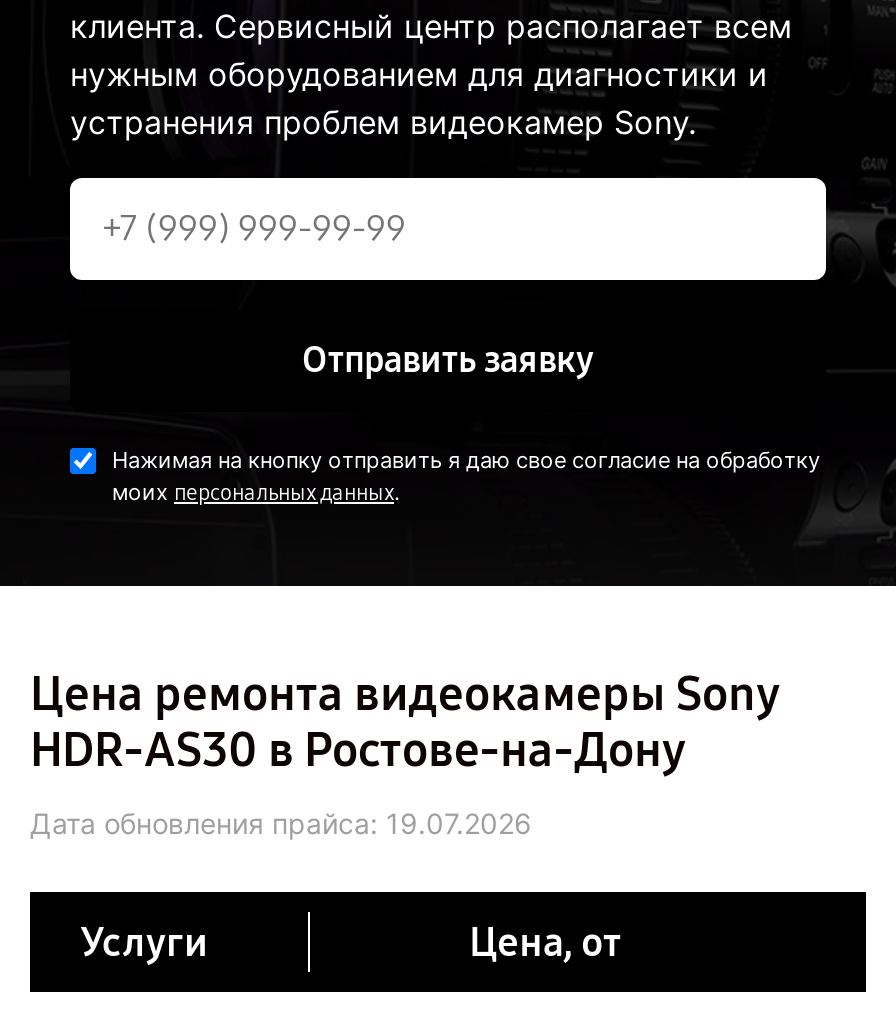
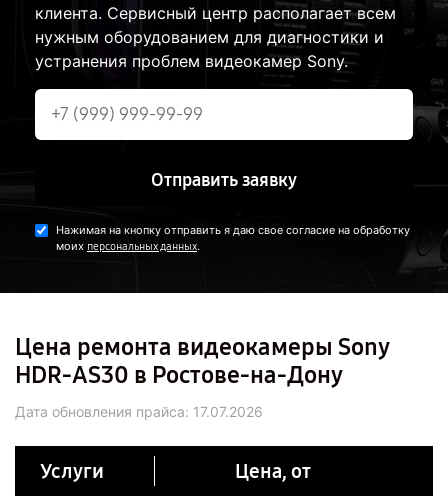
- Дата обновления прайса: 19.07.2026
+ Дата обновления прайса: 17.07.2026
